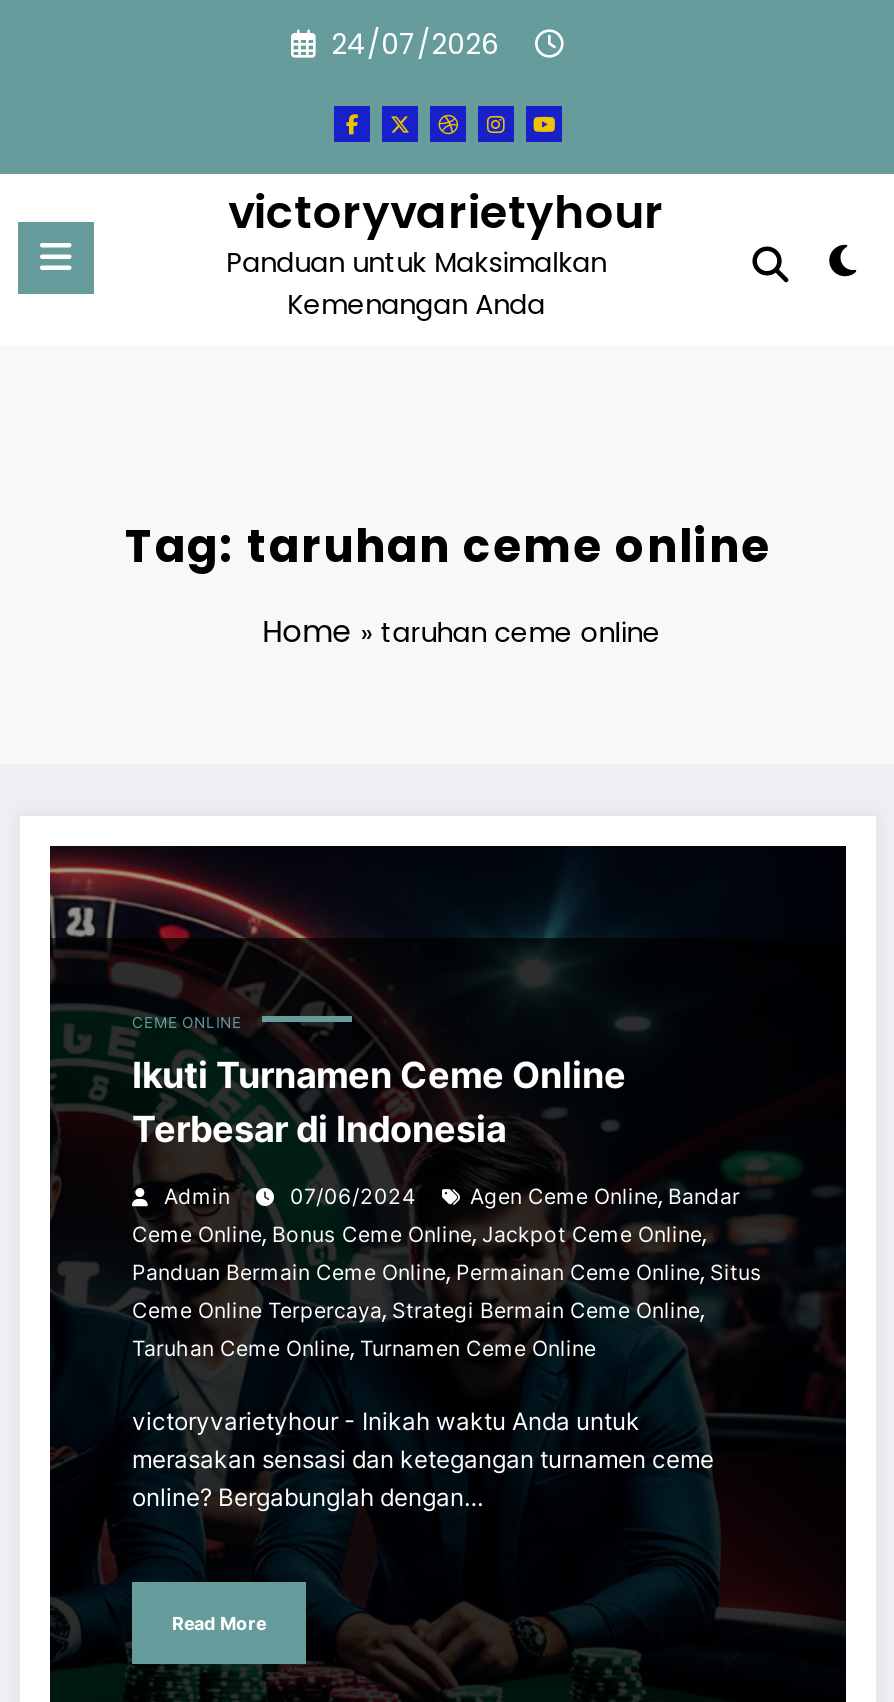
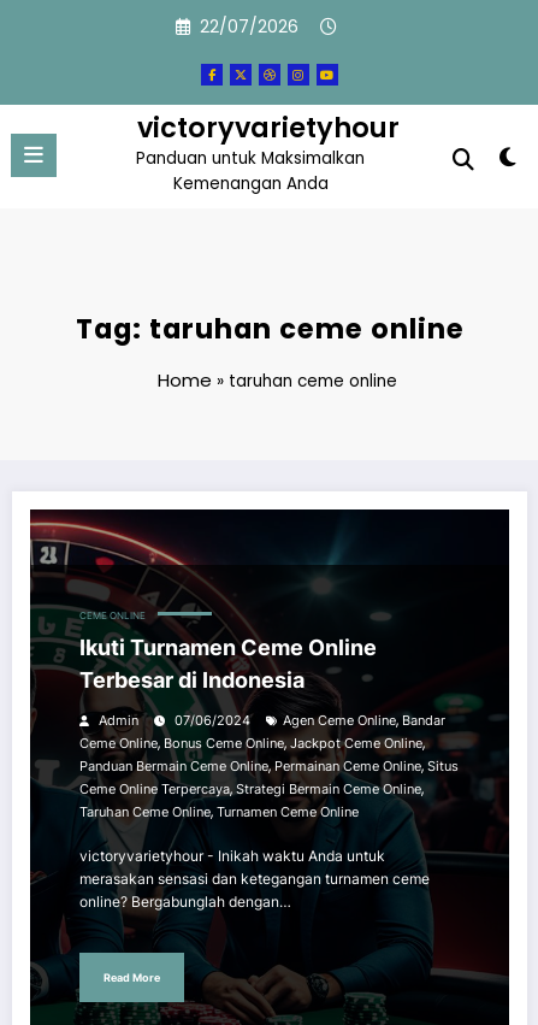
- 24/07/2026
+ 22/07/2026
